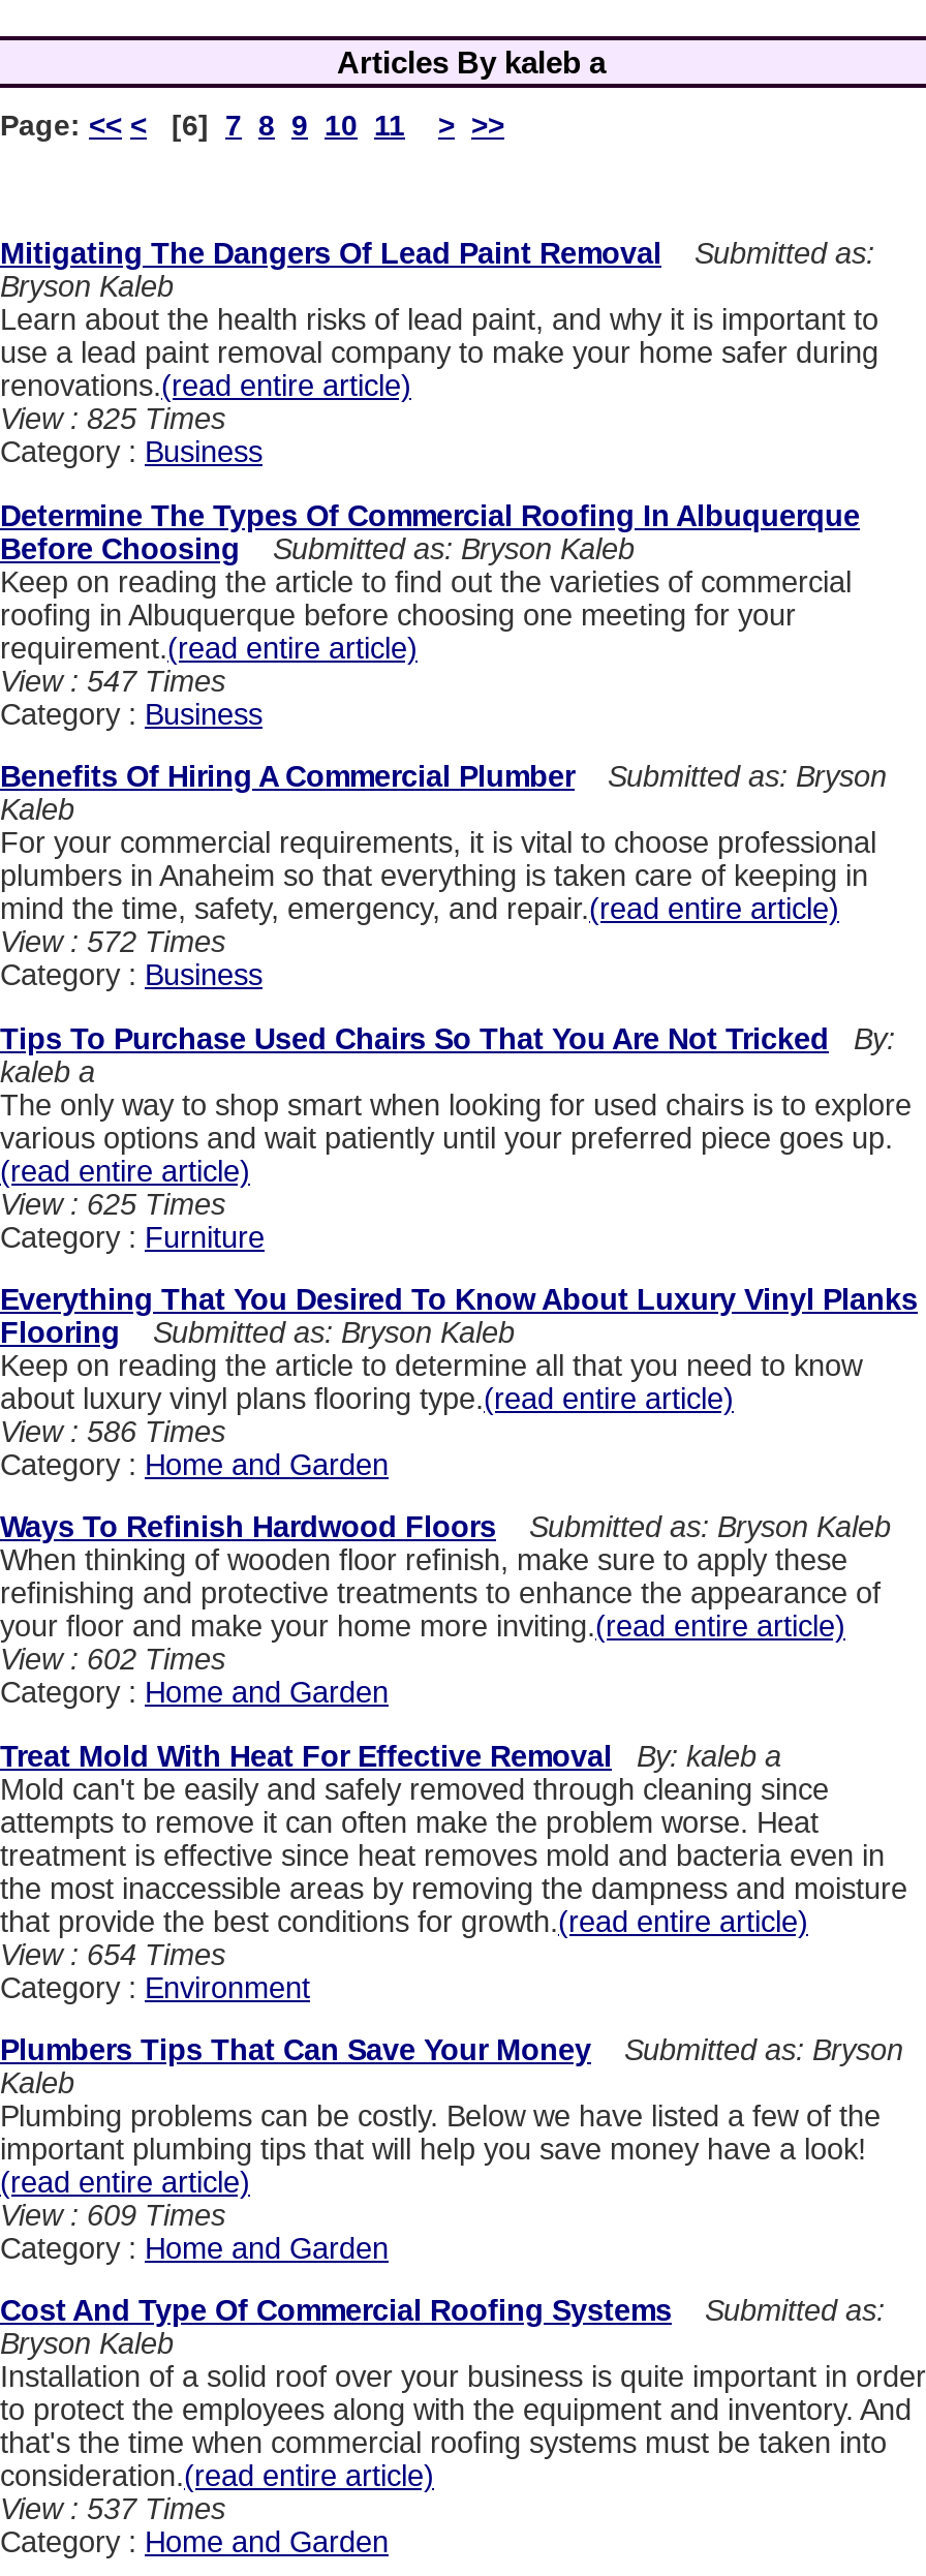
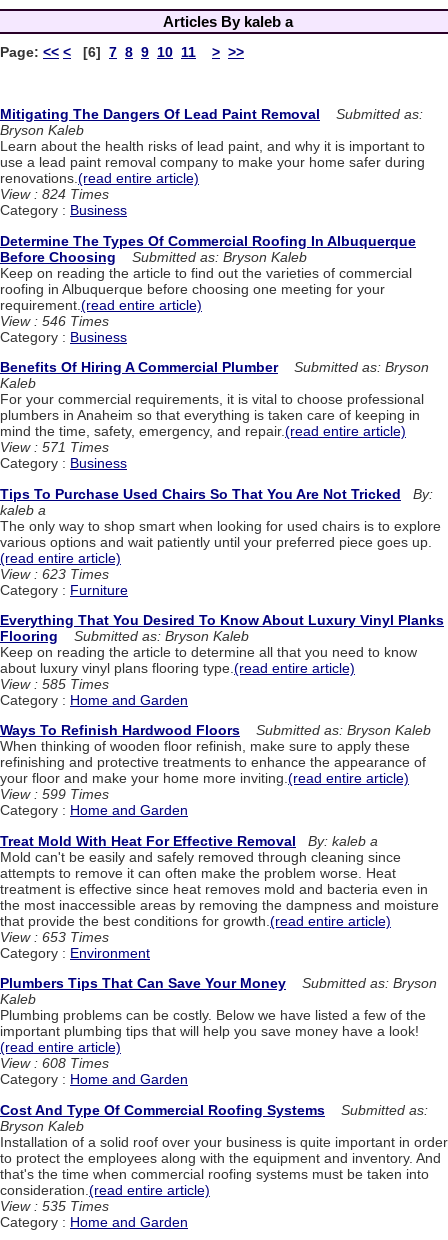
- View : 825 Times
+ View : 824 Times

- View : 547 Times
+ View : 546 Times

- View : 572 Times
+ View : 571 Times

- View : 625 Times
+ View : 623 Times

- View : 586 Times
+ View : 585 Times

- View : 602 Times
+ View : 599 Times

- View : 654 Times
+ View : 653 Times

- View : 609 Times
+ View : 608 Times

- View : 537 Times
+ View : 535 Times
